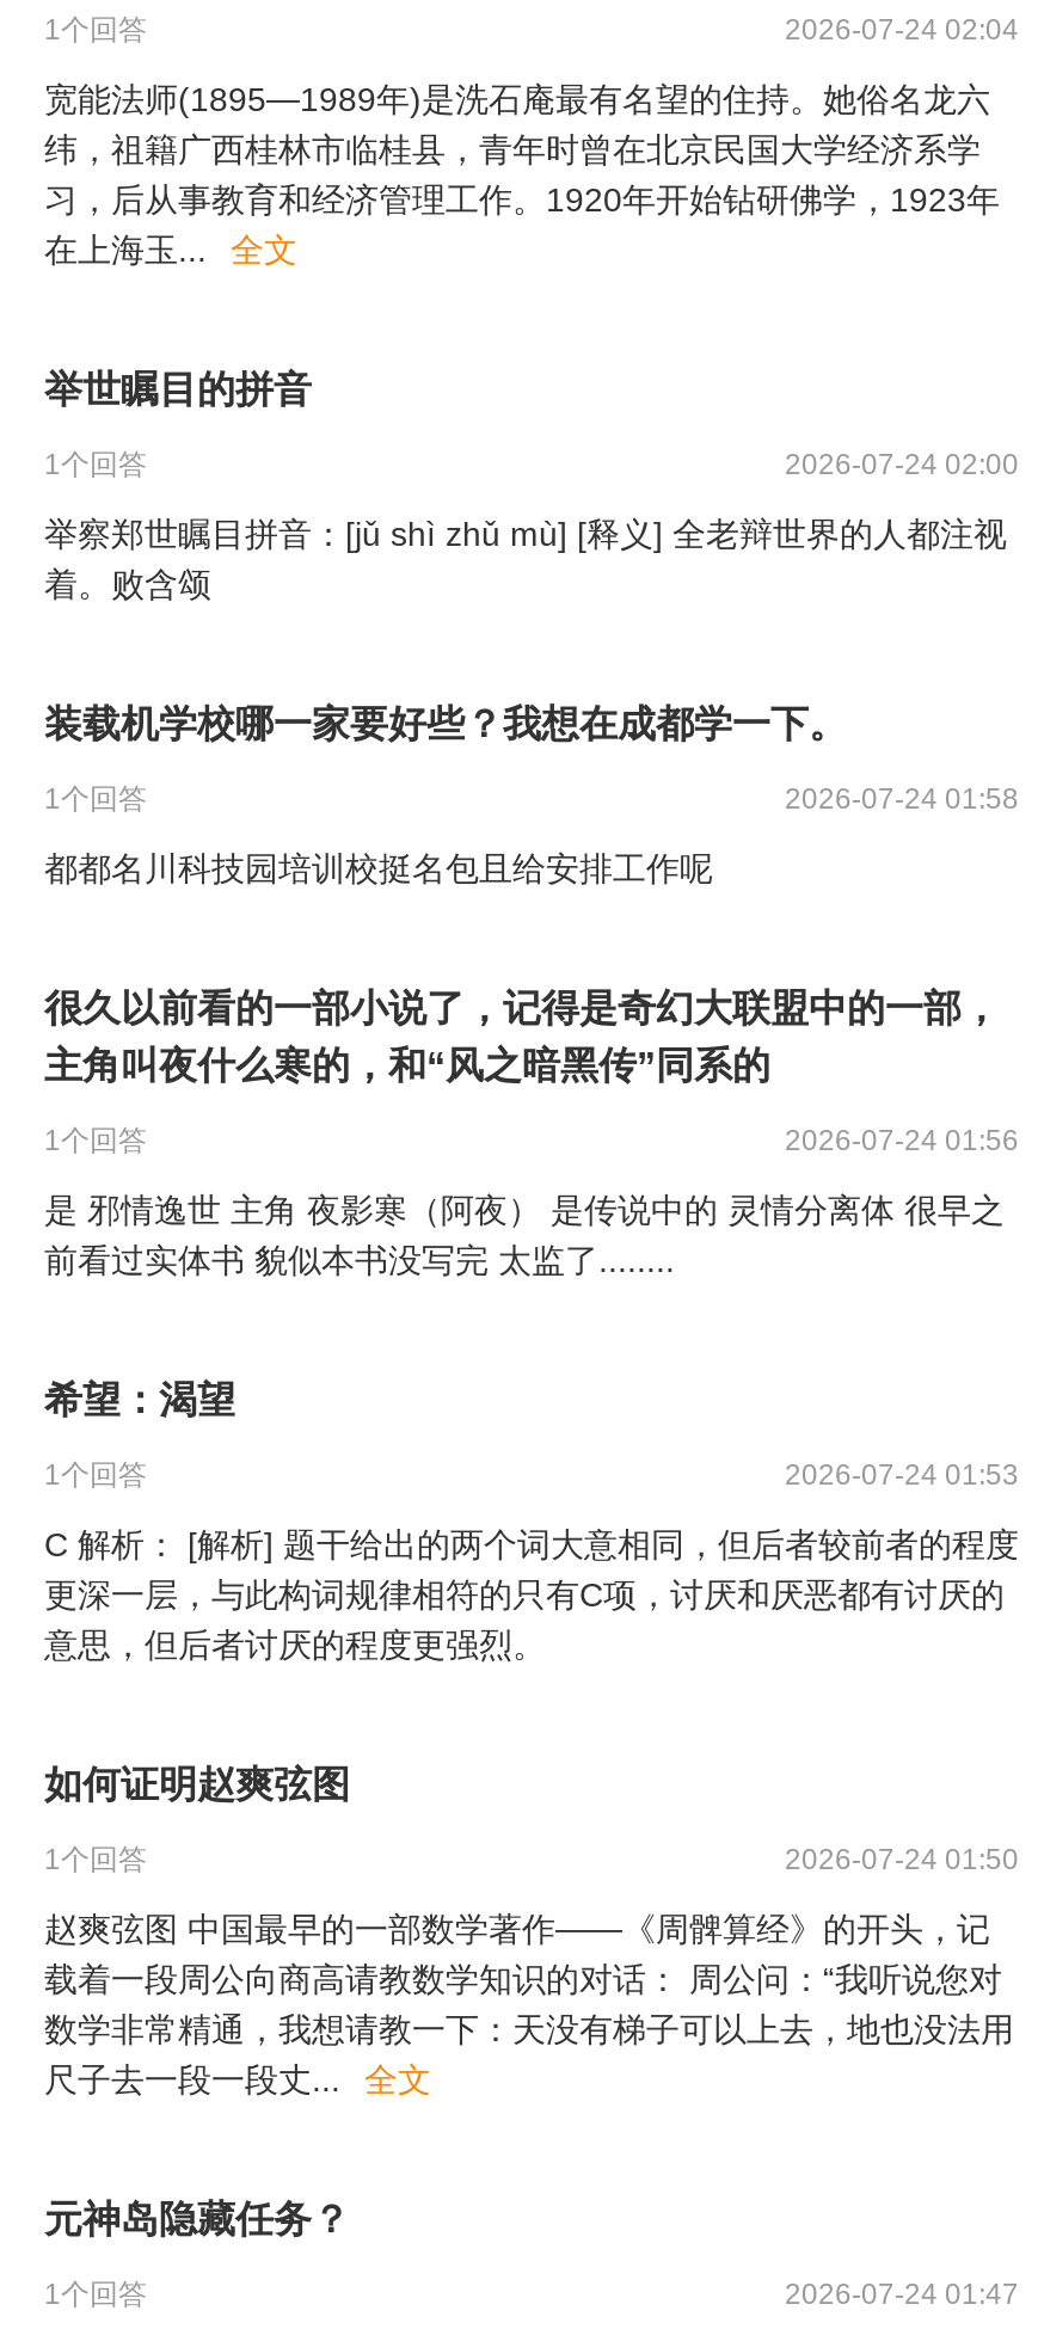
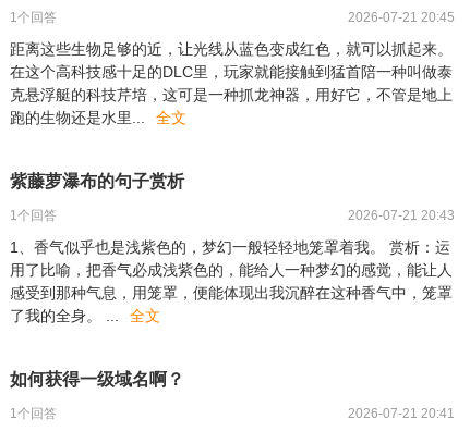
- 2026-07-24 02:04
+ 2026-07-21 20:45

- 宽能法师(1895—1989年)是洗石庵最有名望的住持。她俗名龙六
- 纬，祖籍广西桂林市临桂县，青年时曾在北京民国大学经济系学
- 习，后从事教育和经济管理工作。1920年开始钻研佛学，1923年
- 在上海玉...
+ 距离这些生物足够的近，让光线从蓝色变成红色，就可以抓起来。
+ 在这个高科技感十足的DLC里，玩家就能接触到猛首陪一种叫做泰
+ 克悬浮艇的科技芹培，这可是一种抓龙神器，用好它，不管是地上
+ 跑的生物还是水里...

- 举世瞩目的拼音
+ 紫藤萝瀑布的句子赏析

- 2026-07-24 02:00
- 举察郑世瞩目拼音：[jǔ shì zhǔ mù] [释义] 全老辩世界的人都注视
- 着。败含颂
- 装载机学校哪一家要好些？我想在成都学一下。
- 1个回答
- 2026-07-24 01:58
- 都都名川科技园培训校挺名包且给安排工作呢
- 很久以前看的一部小说了，记得是奇幻大联盟中的一部，
- 主角叫夜什么寒的，和“风之暗黑传”同系的
- 1个回答
- 2026-07-24 01:56
- 是 邪情逸世 主角 夜影寒（阿夜） 是传说中的 灵情分离体 很早之
- 前看过实体书 貌似本书没写完 太监了........
- 希望：渴望
- 1个回答
- 2026-07-24 01:53
- C 解析： [解析] 题干给出的两个词大意相同，但后者较前者的程度
- 更深一层，与此构词规律相符的只有C项，讨厌和厌恶都有讨厌的
- 意思，但后者讨厌的程度更强烈。
- 如何证明赵爽弦图
- 1个回答
- 2026-07-24 01:50
- 赵爽弦图 中国最早的一部数学著作——《周髀算经》的开头，记
- 载着一段周公向商高请教数学知识的对话： 周公问：“我听说您对
- 数学非常精通，我想请教一下：天没有梯子可以上去，地也没法用
- 尺子去一段一段丈...
+ 2026-07-21 20:43
+ 1、香气似乎也是浅紫色的，梦幻一般轻轻地笼罩着我。 赏析：运
+ 用了比喻，把香气必成浅紫色的，能给人一种梦幻的感觉，能让人
+ 感受到那种气息，用笼罩，便能体现出我沉醉在这种香气中，笼罩
+ 了我的全身。...

- 元神岛隐藏任务？
+ 如何获得一级域名啊？

- 2026-07-24 01:47
+ 2026-07-21 20:41
